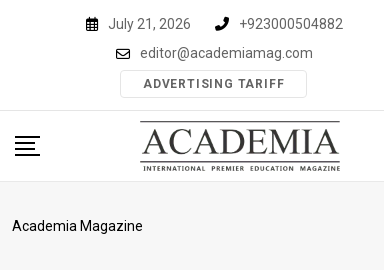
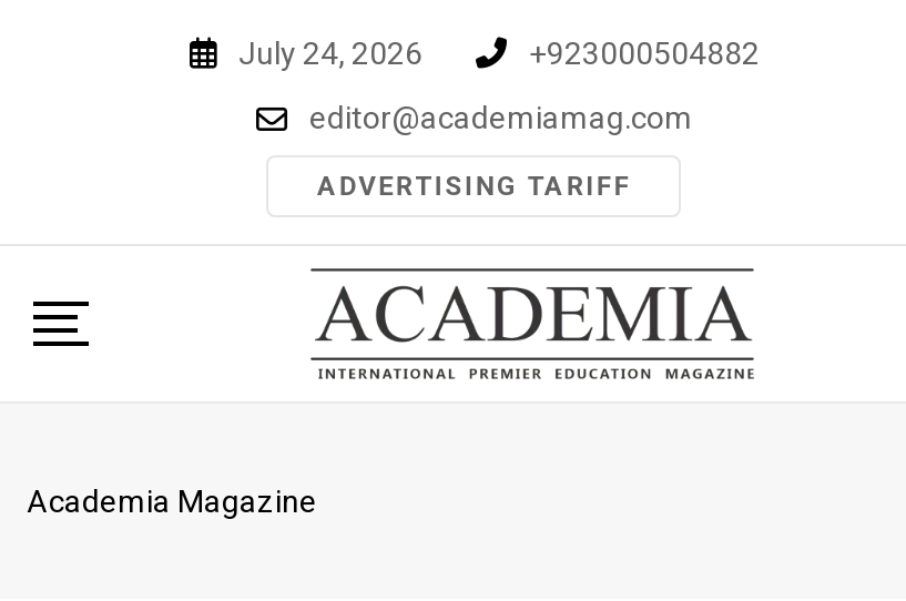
- July 21, 2026
+ July 24, 2026
